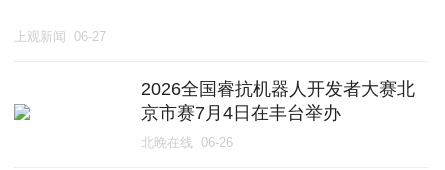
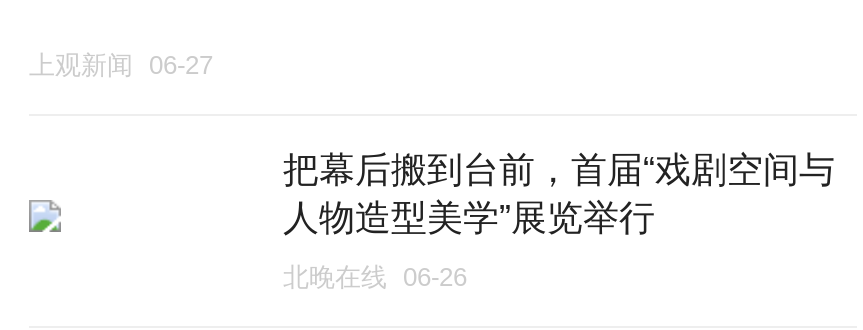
- 2026全国睿抗机器人开发者大赛北
- 京市赛7月4日在丰台举办
+ 把幕后搬到台前，首届“戏剧空间与
+ 人物造型美学”展览举行
